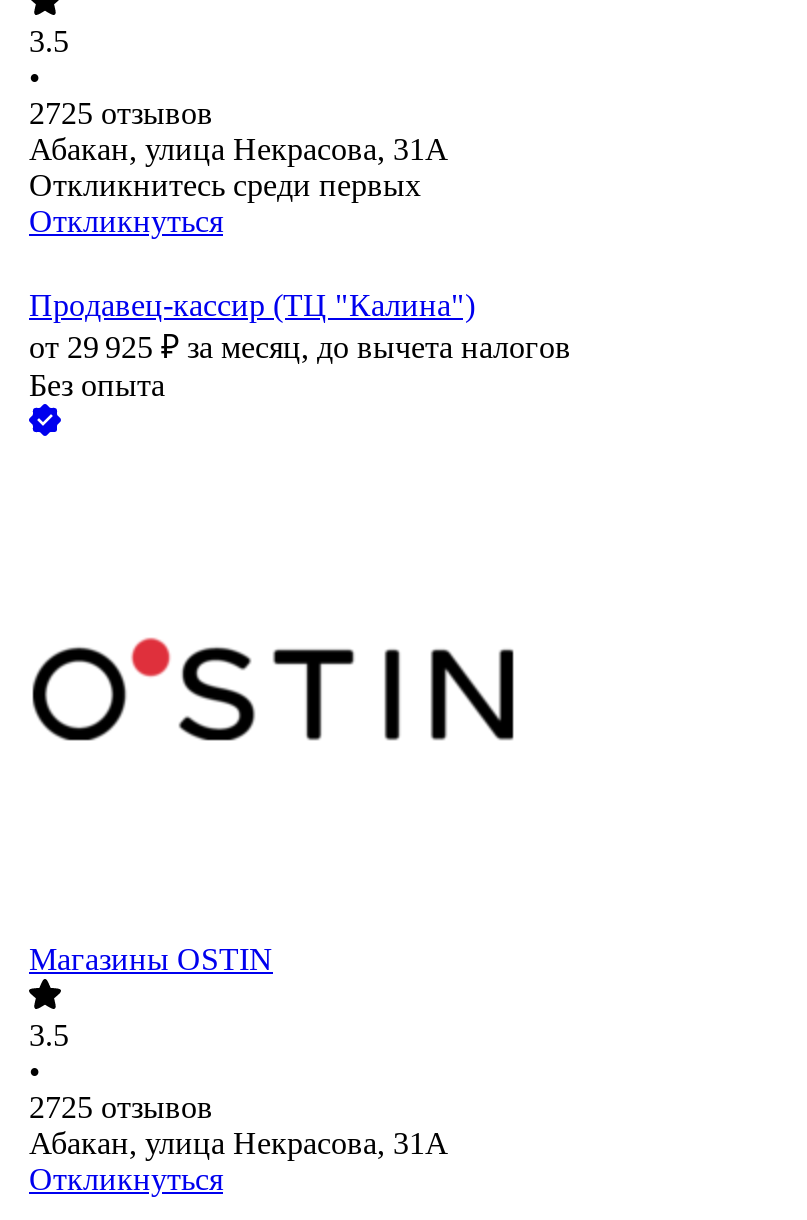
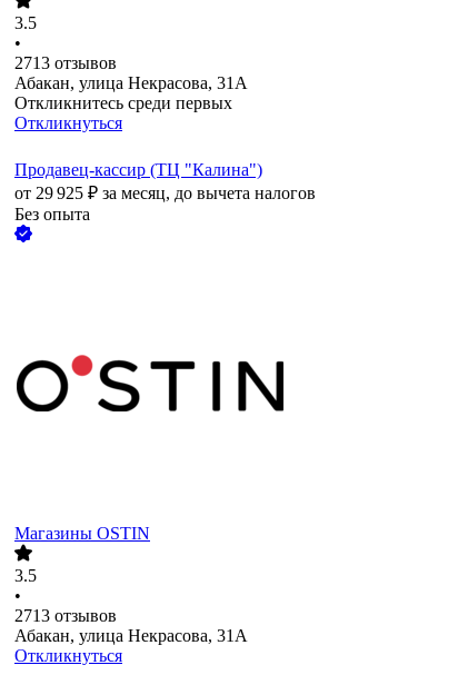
- 2725 отзывов
+ 2713 отзывов

- 2725 отзывов
+ 2713 отзывов
